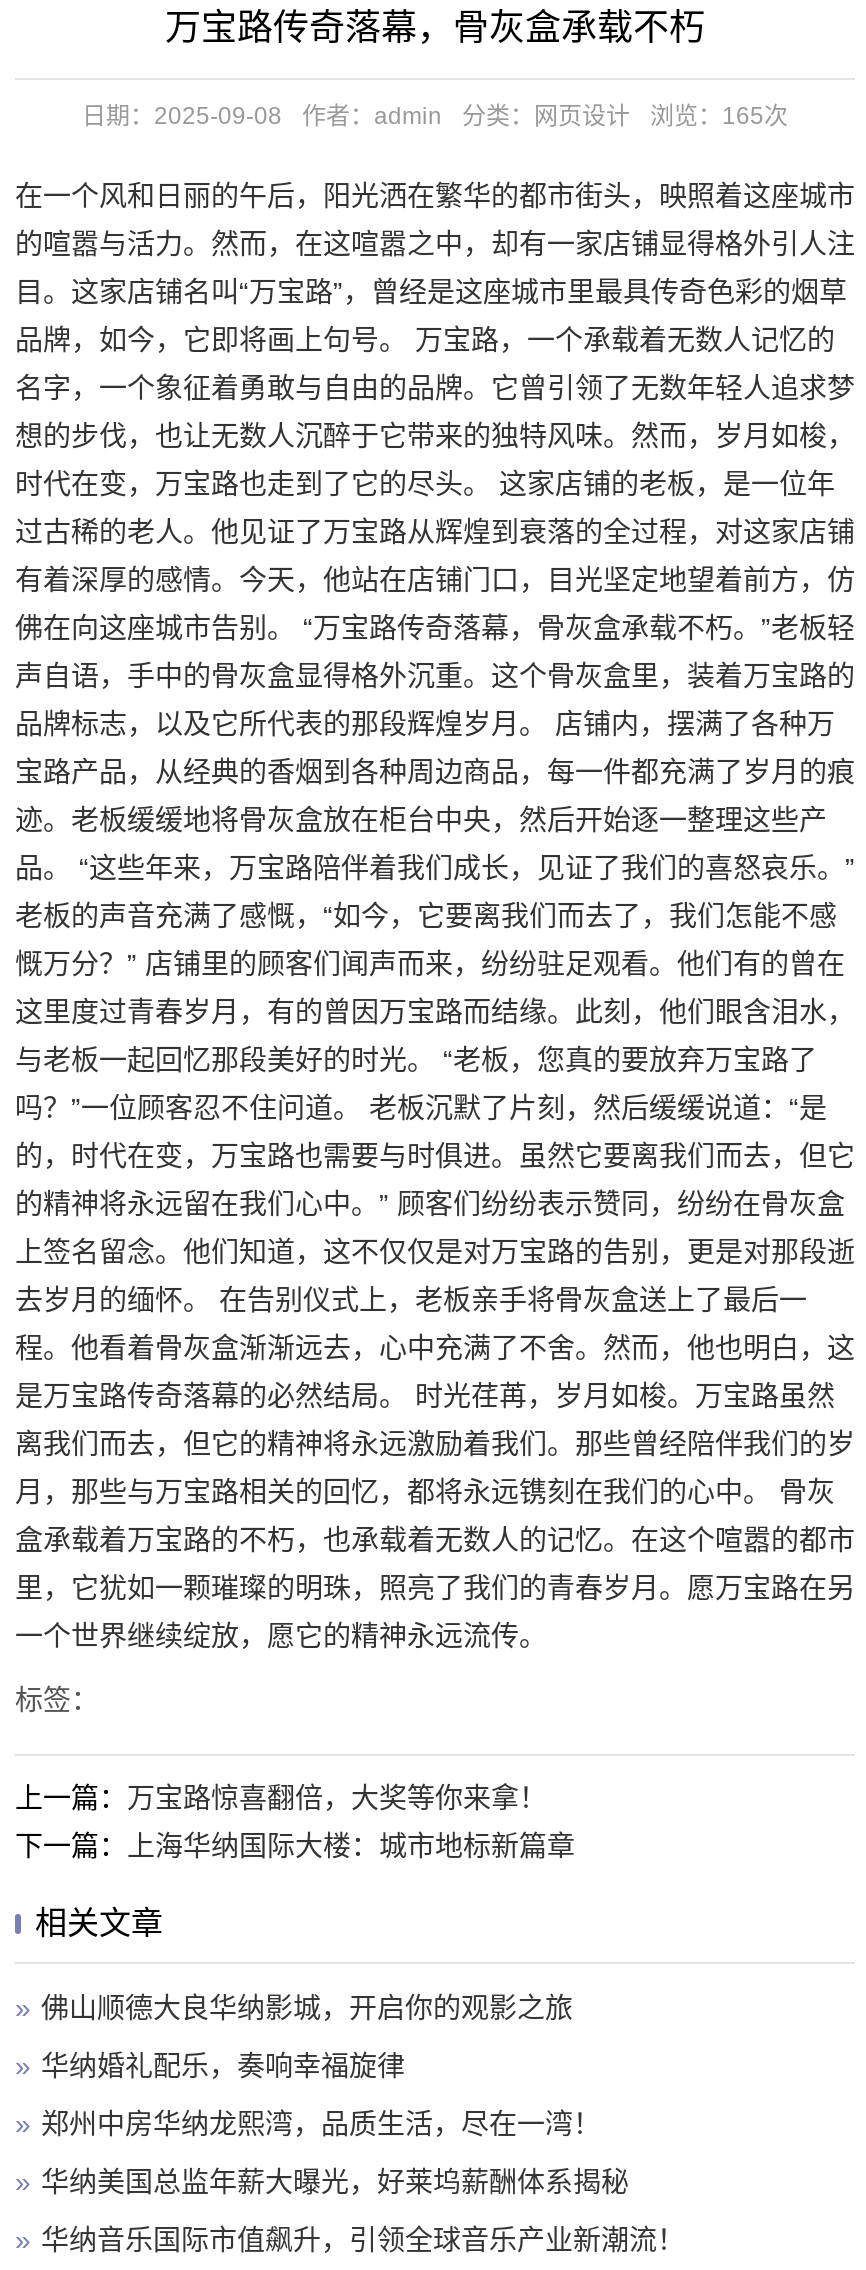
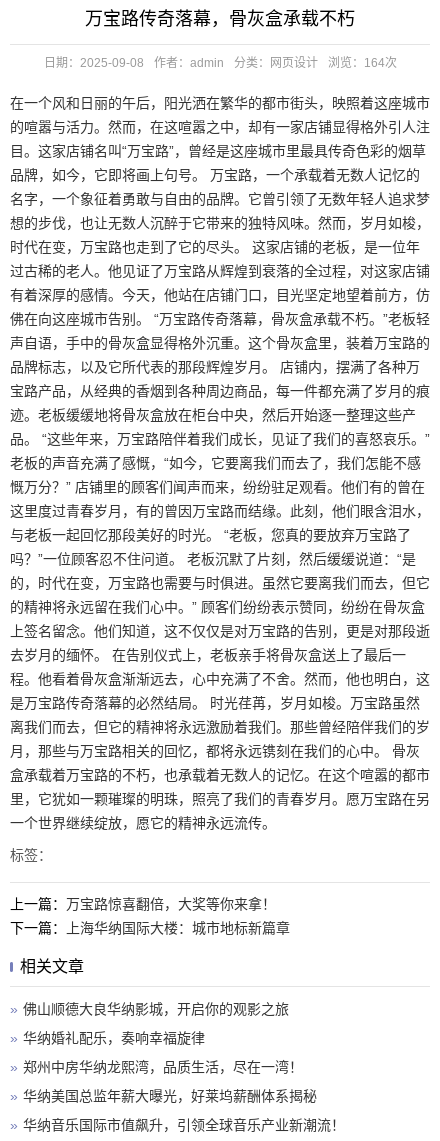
- 日期：2025-09-08 作者：admin 分类：网页设计 浏览：165次
+ 日期：2025-09-08 作者：admin 分类：网页设计 浏览：164次
